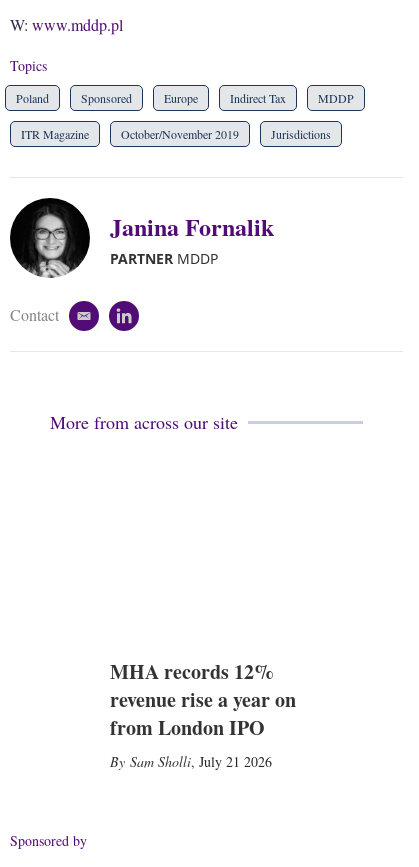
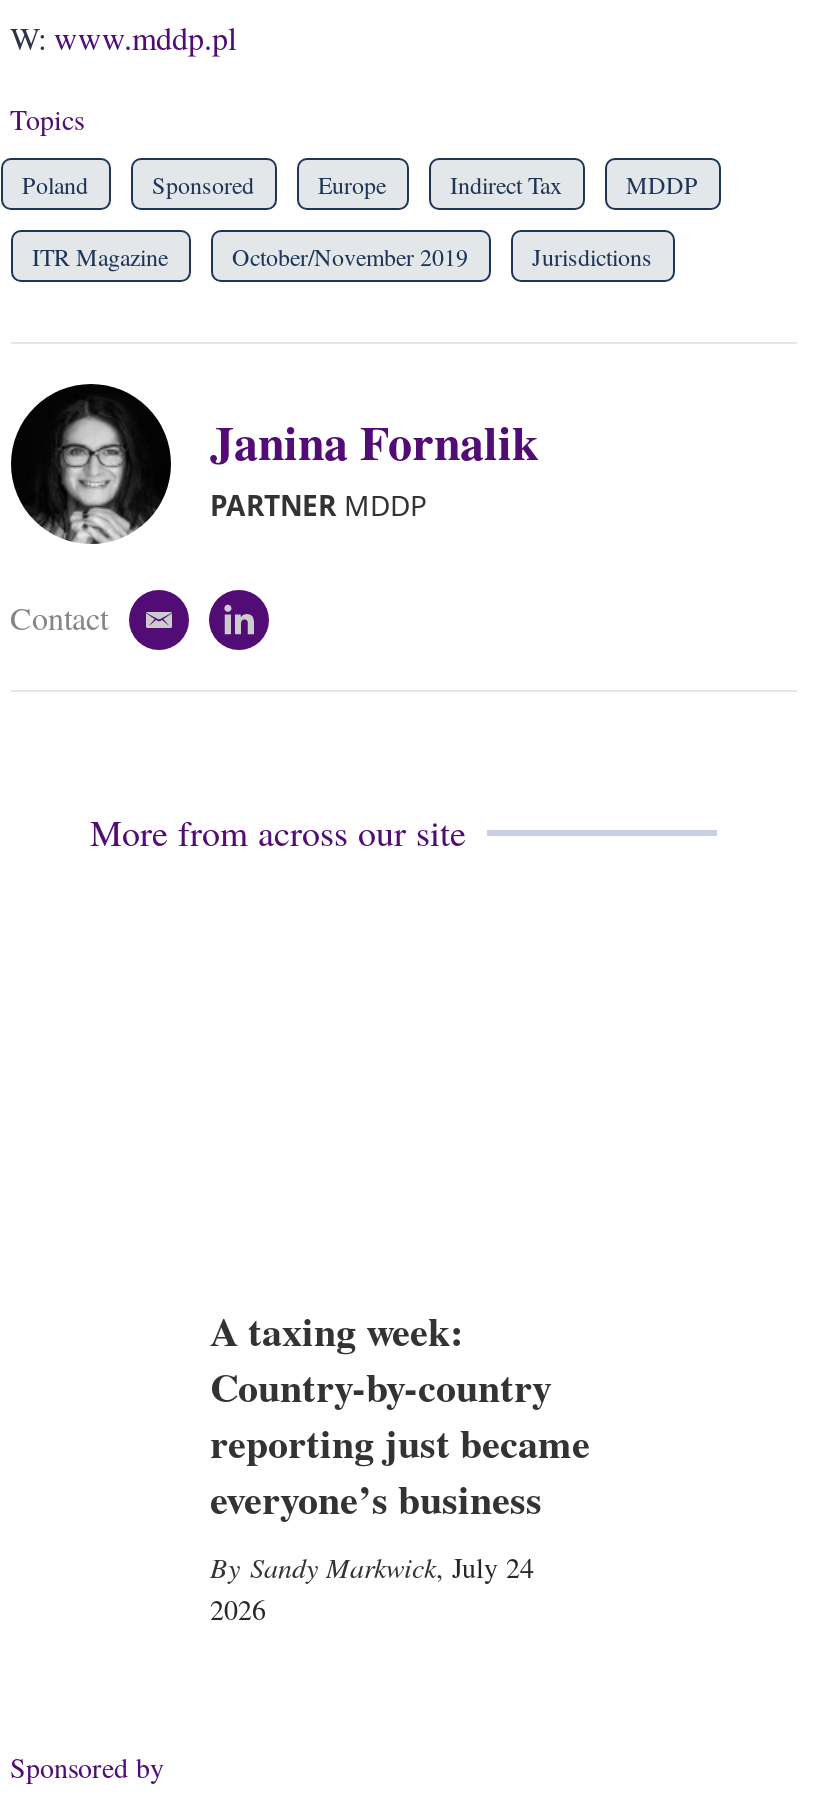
- MHA records 12%
- revenue rise a year on
- from London IPO
- Sam Sholli, July 21 2026
+ A taxing week:
+ Country-by-country
+ reporting just became
+ everyone’s business
+ Sandy Markwick, July 24
+ 2026
